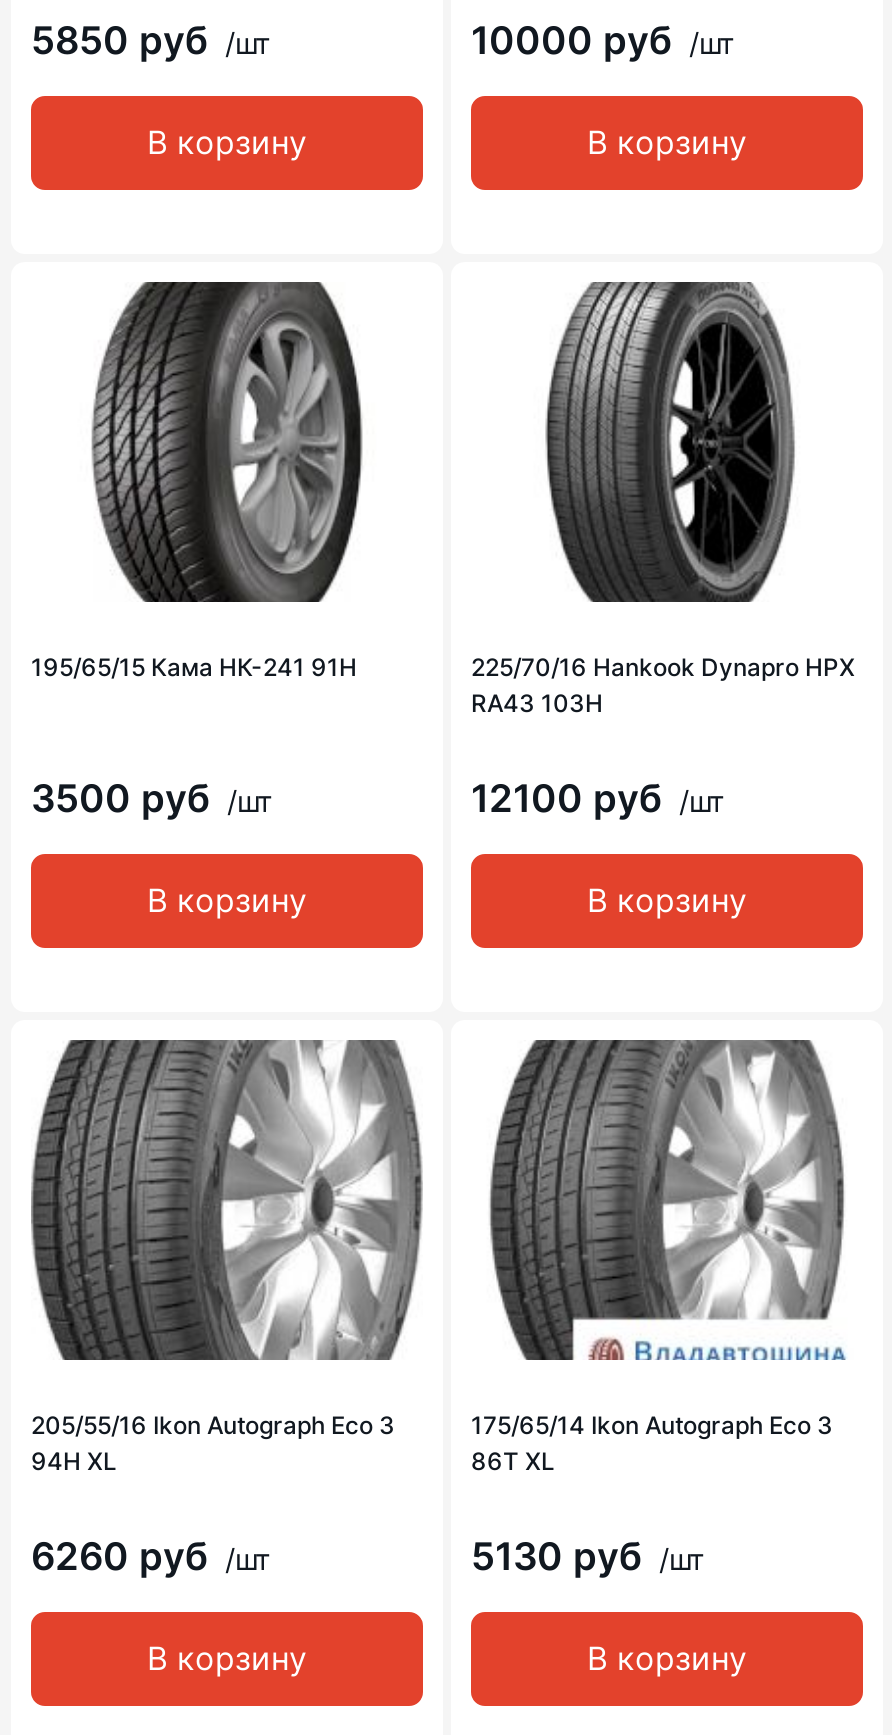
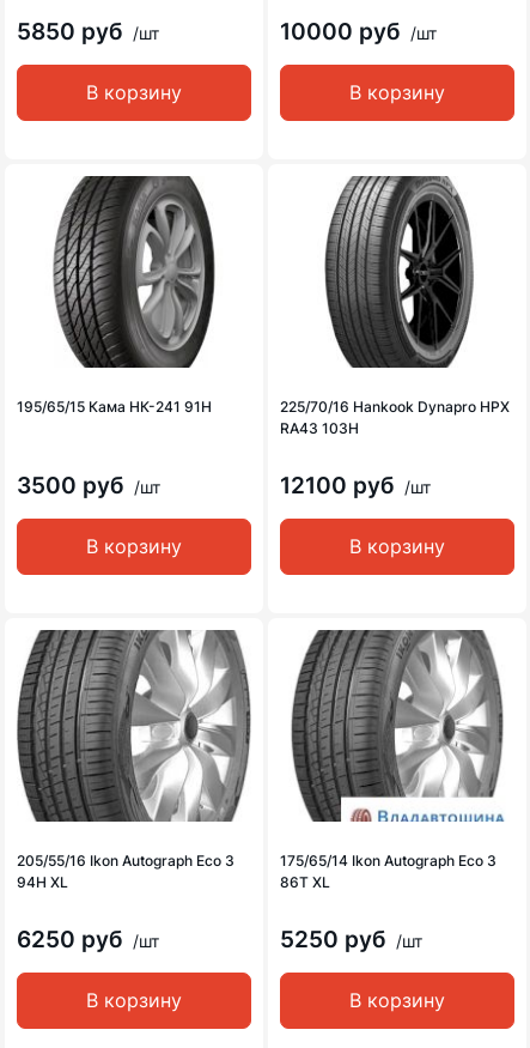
- 6260 руб /шт
+ 6250 руб /шт

- 5130 руб /шт
+ 5250 руб /шт
